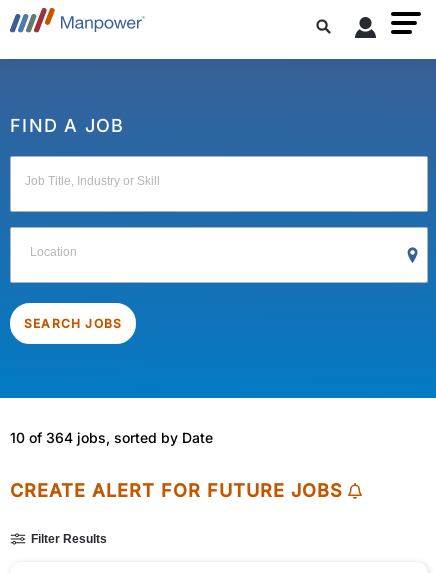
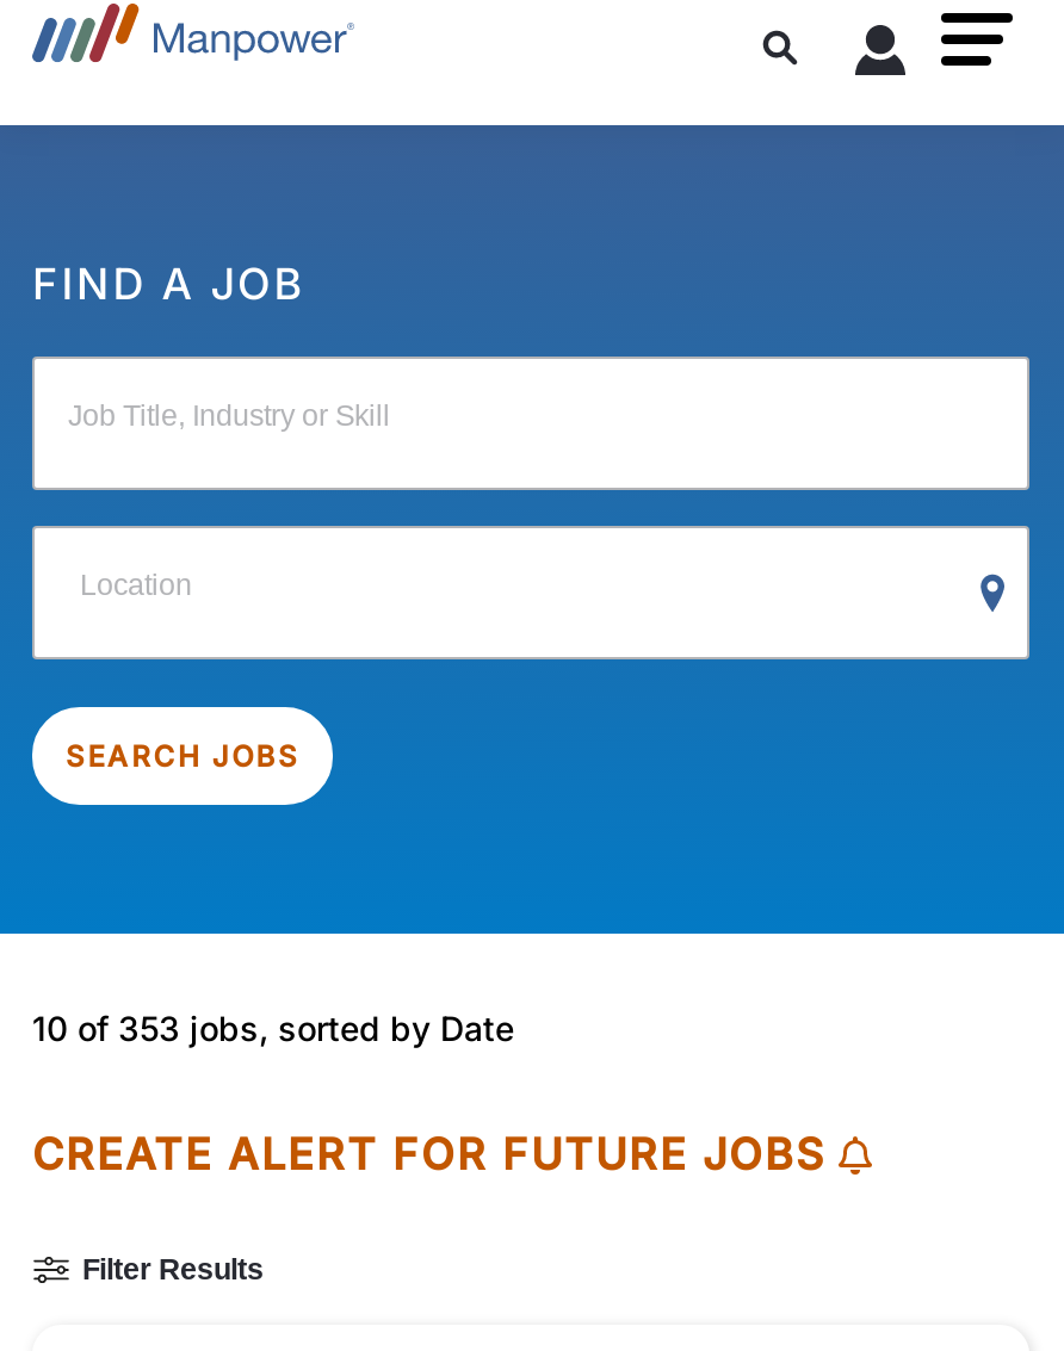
- 10 of 364 jobs, sorted by Date
+ 10 of 353 jobs, sorted by Date
